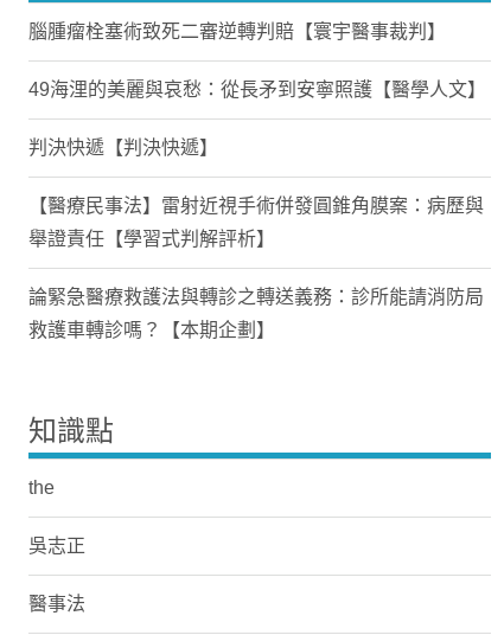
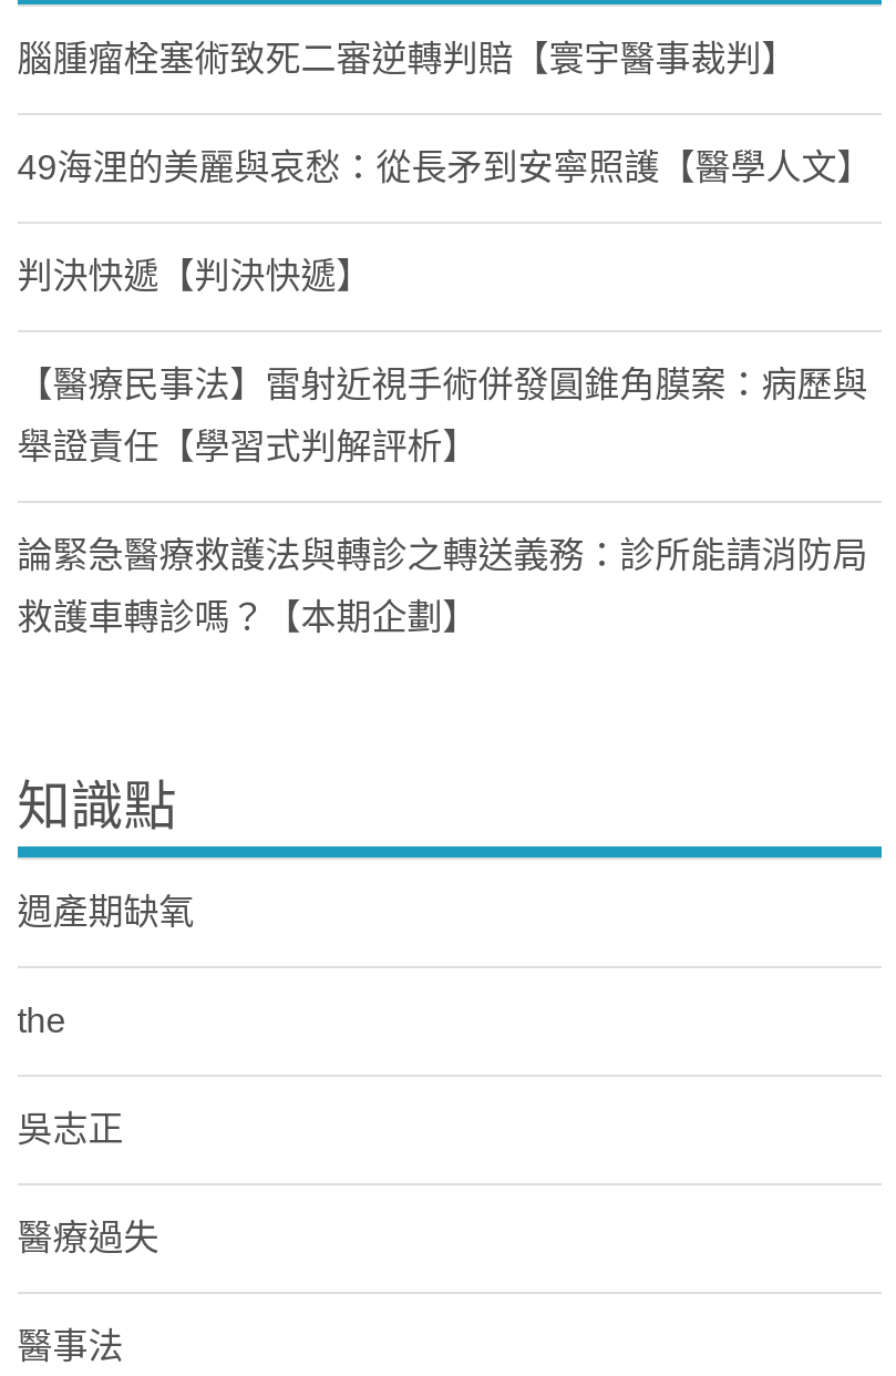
+ 週產期缺氧

+ 醫療過失
